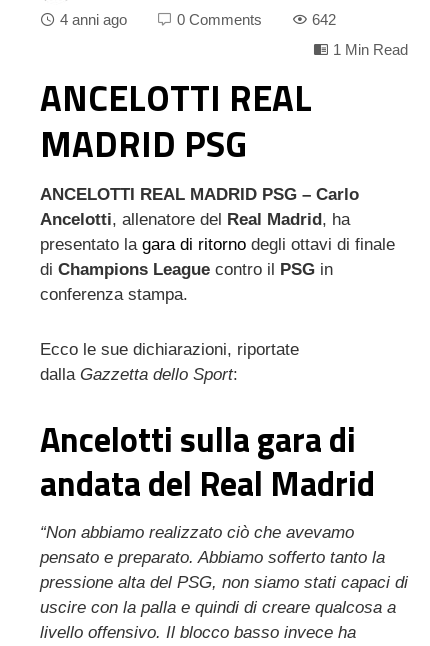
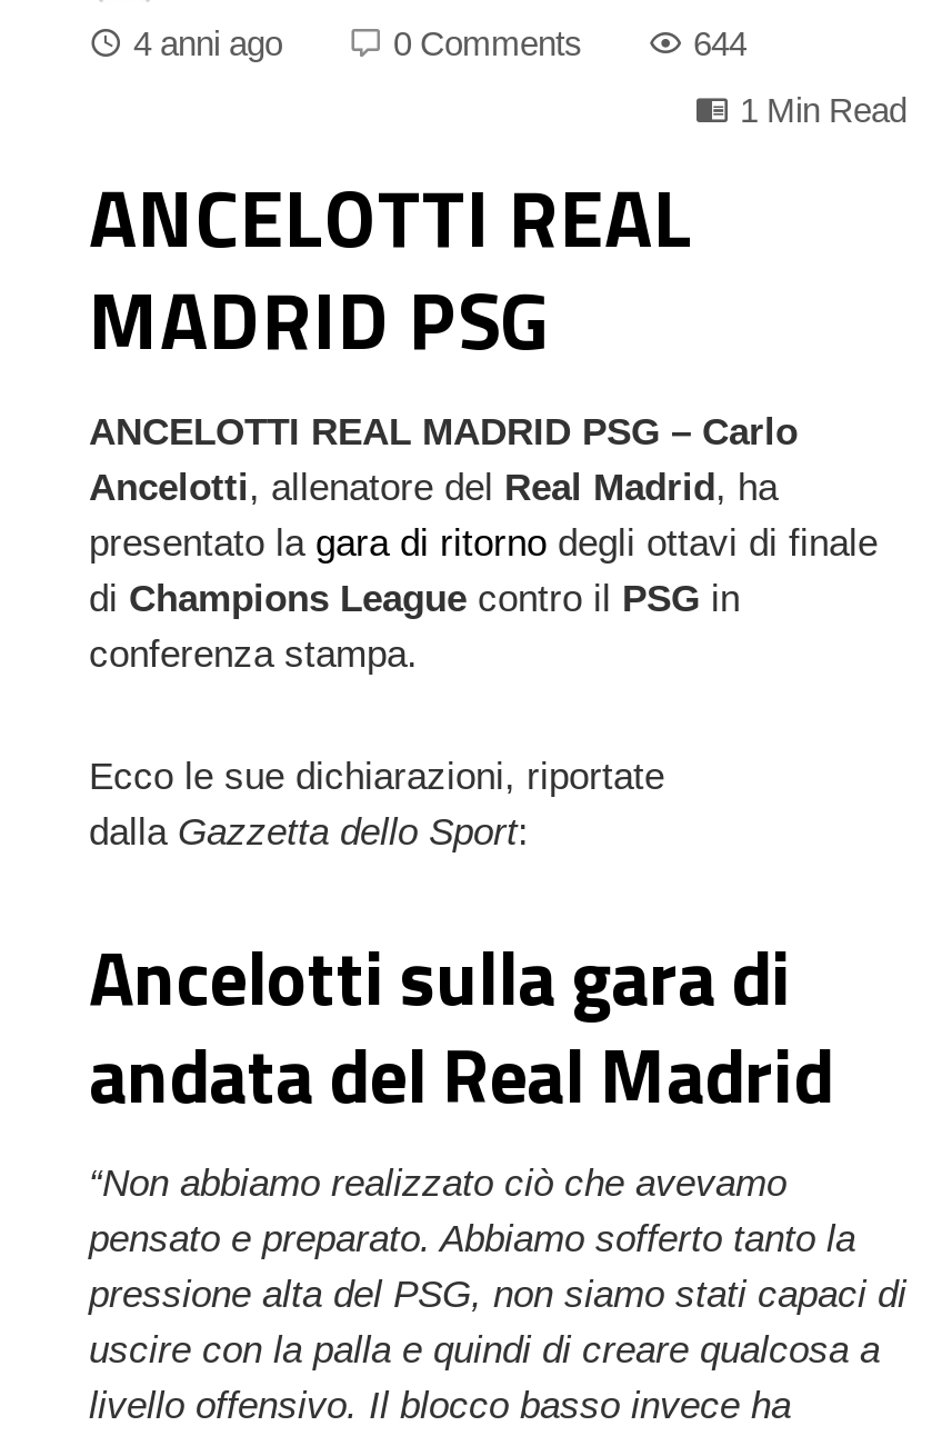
- 642
+ 644
